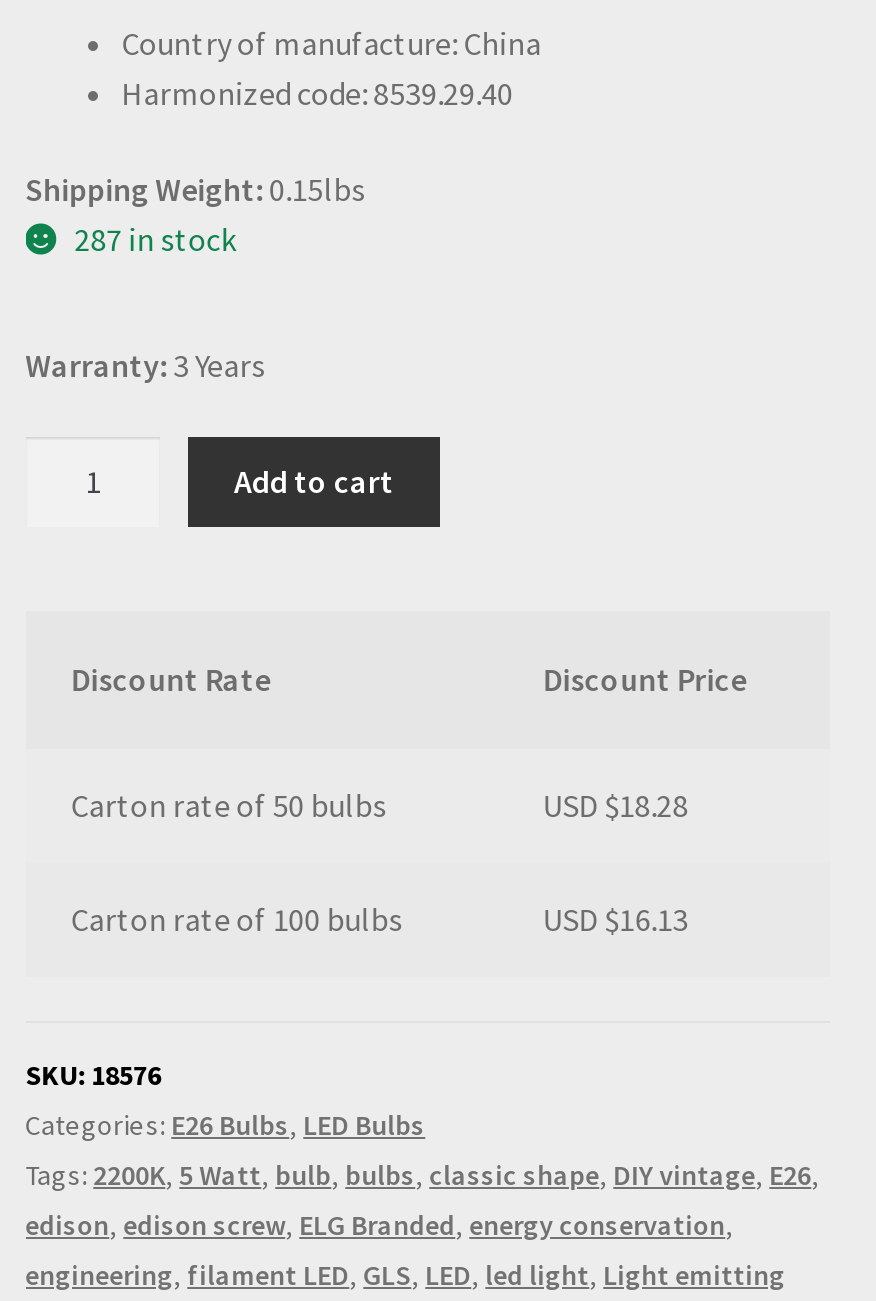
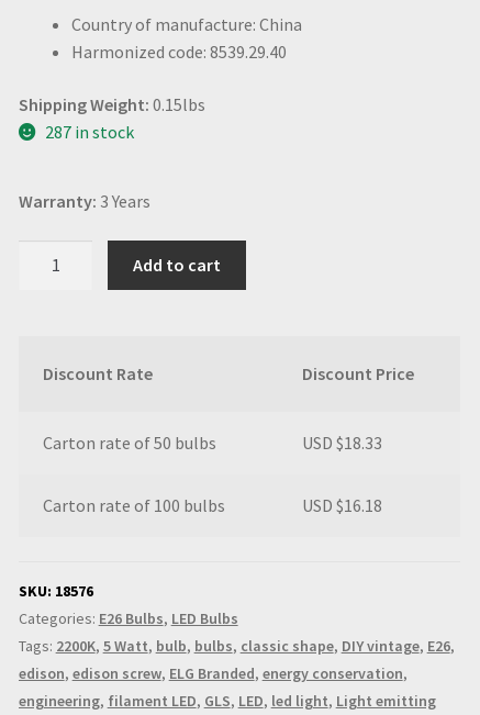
- USD $18.28
+ USD $18.33

- USD $16.13
+ USD $16.18
